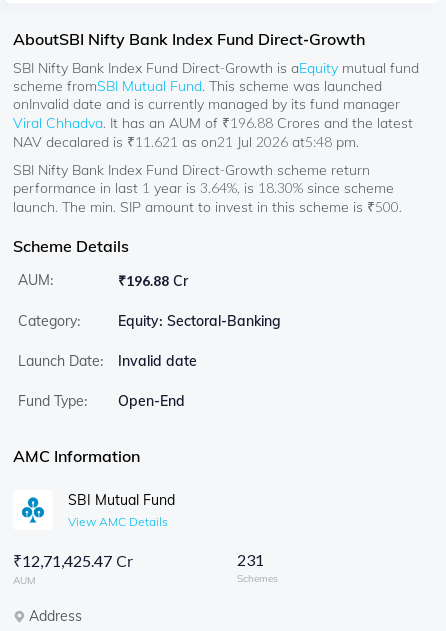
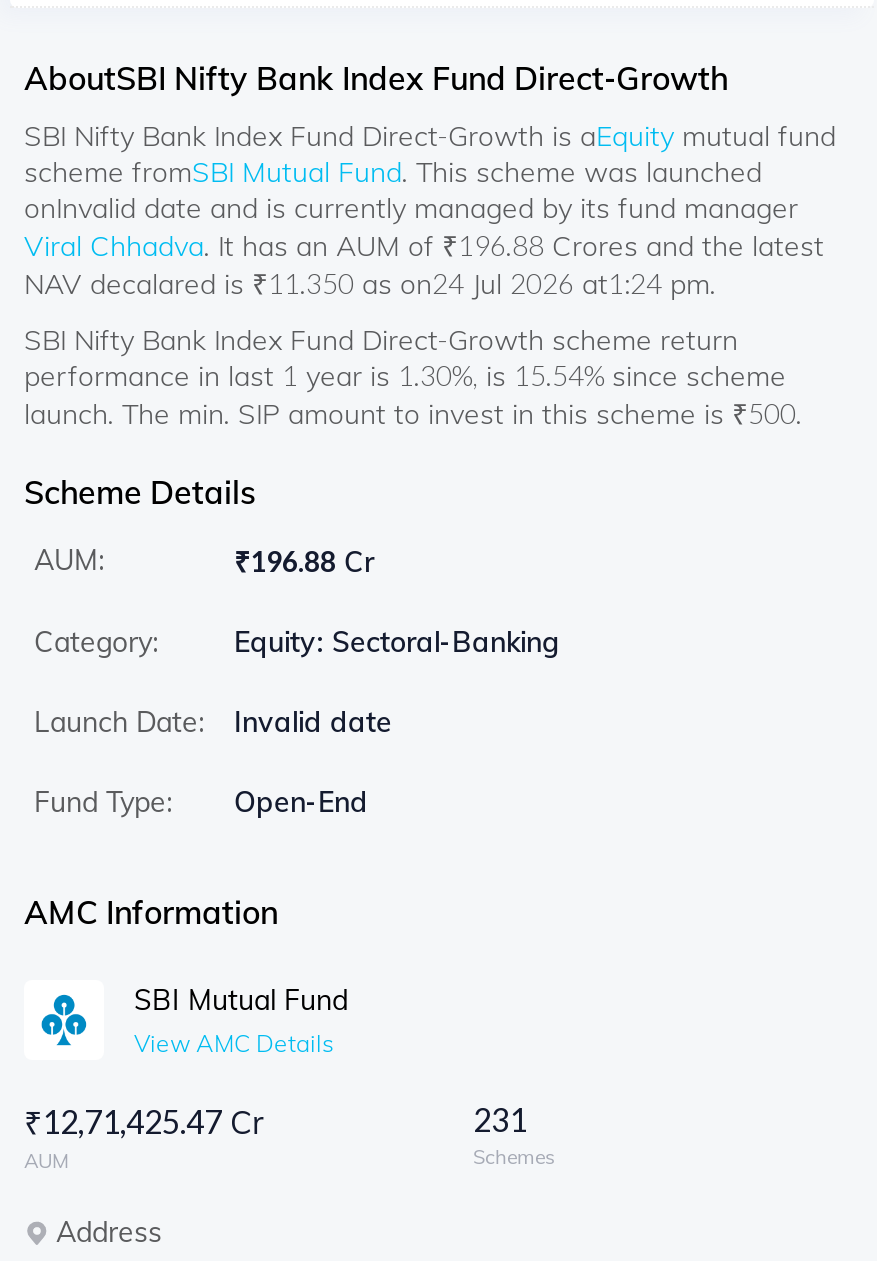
- NAV decalared is ₹11.621 as on21 Jul 2026 at5:48 pm.
+ NAV decalared is ₹11.350 as on24 Jul 2026 at1:24 pm.

- performance in last 1 year is 3.64%, is 18.30% since scheme
+ performance in last 1 year is 1.30%, is 15.54% since scheme
